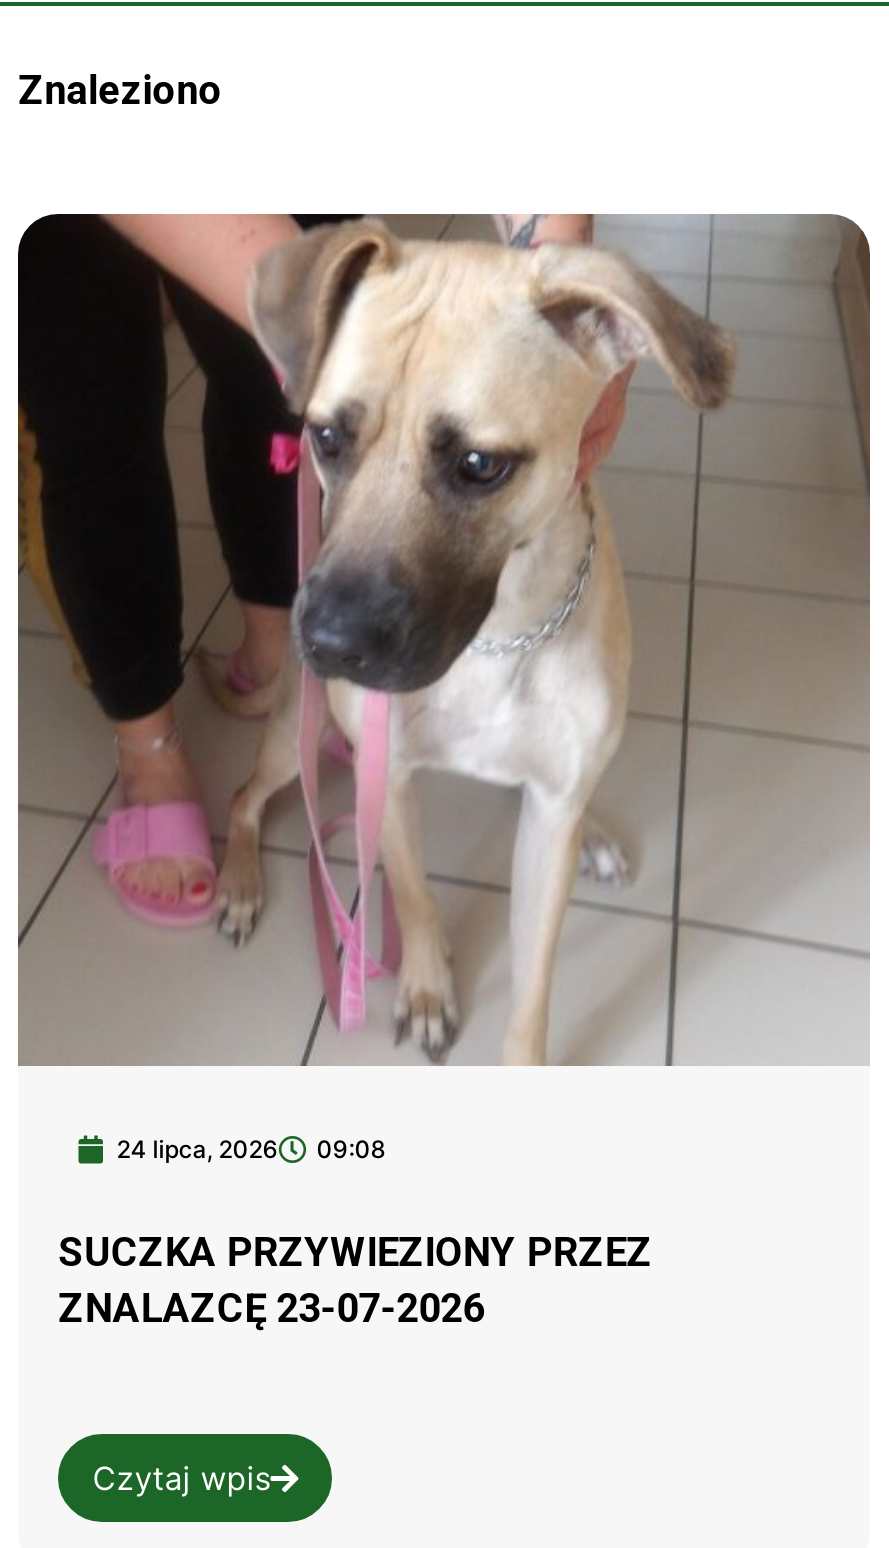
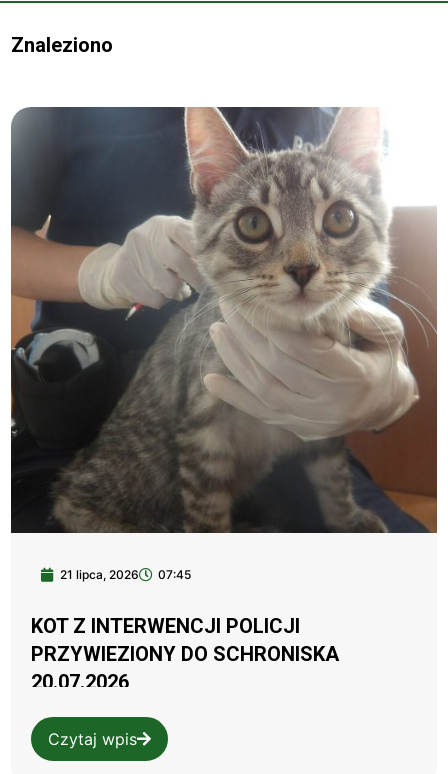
- [image]
- 24 lipca, 2026
- 09:08
+ [image]
+ 21 lipca, 2026
+ 07:45

- SUCZKA PRZYWIEZIONY PRZEZ
- ZNALAZCĘ 23-07-2026
+ KOT Z INTERWENCJI POLICJI
+ PRZYWIEZIONY DO SCHRONISKA
+ 20.07.2026
